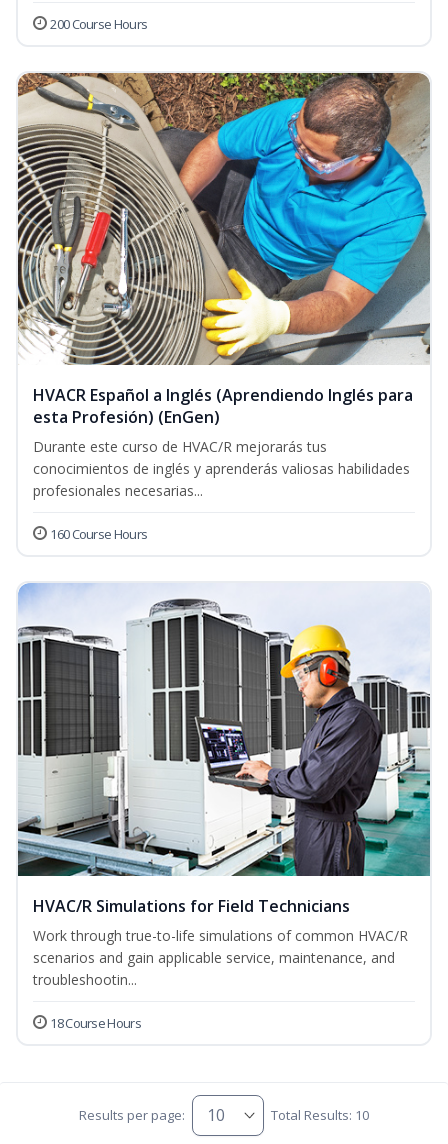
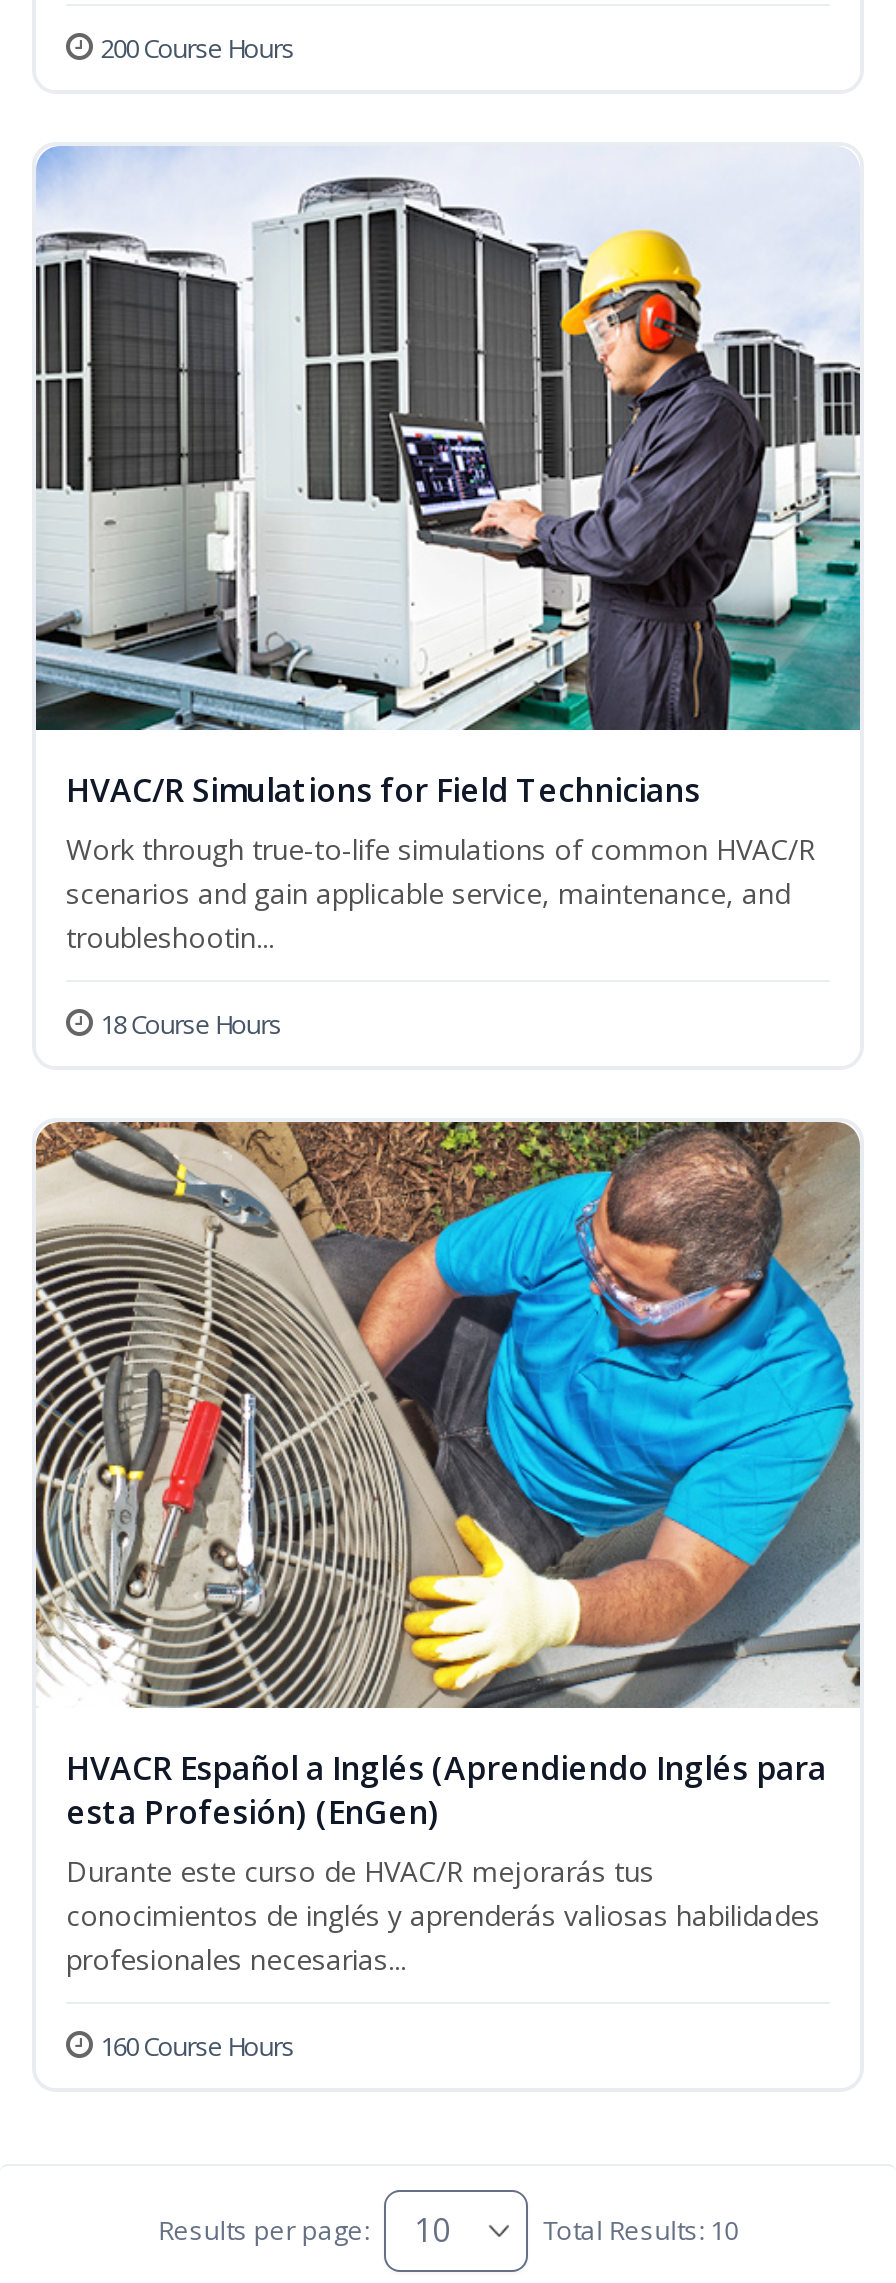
moved down: [image] | HVACR Español a Inglés (Aprendiendo Inglés para | esta Profesión) (EnGen) | Durante este curso de HVAC/R mejorarás tus | conocimientos de inglés y aprenderás valiosas habilidades | profesionales necesarias... | 160 Course Hours

moved up: [image] | HVAC/R Simulations for Field Technicians | Work through true-to-life simulations of common HVAC/R | scenarios and gain applicable service, maintenance, and | troubleshootin... | 18 Course Hours
